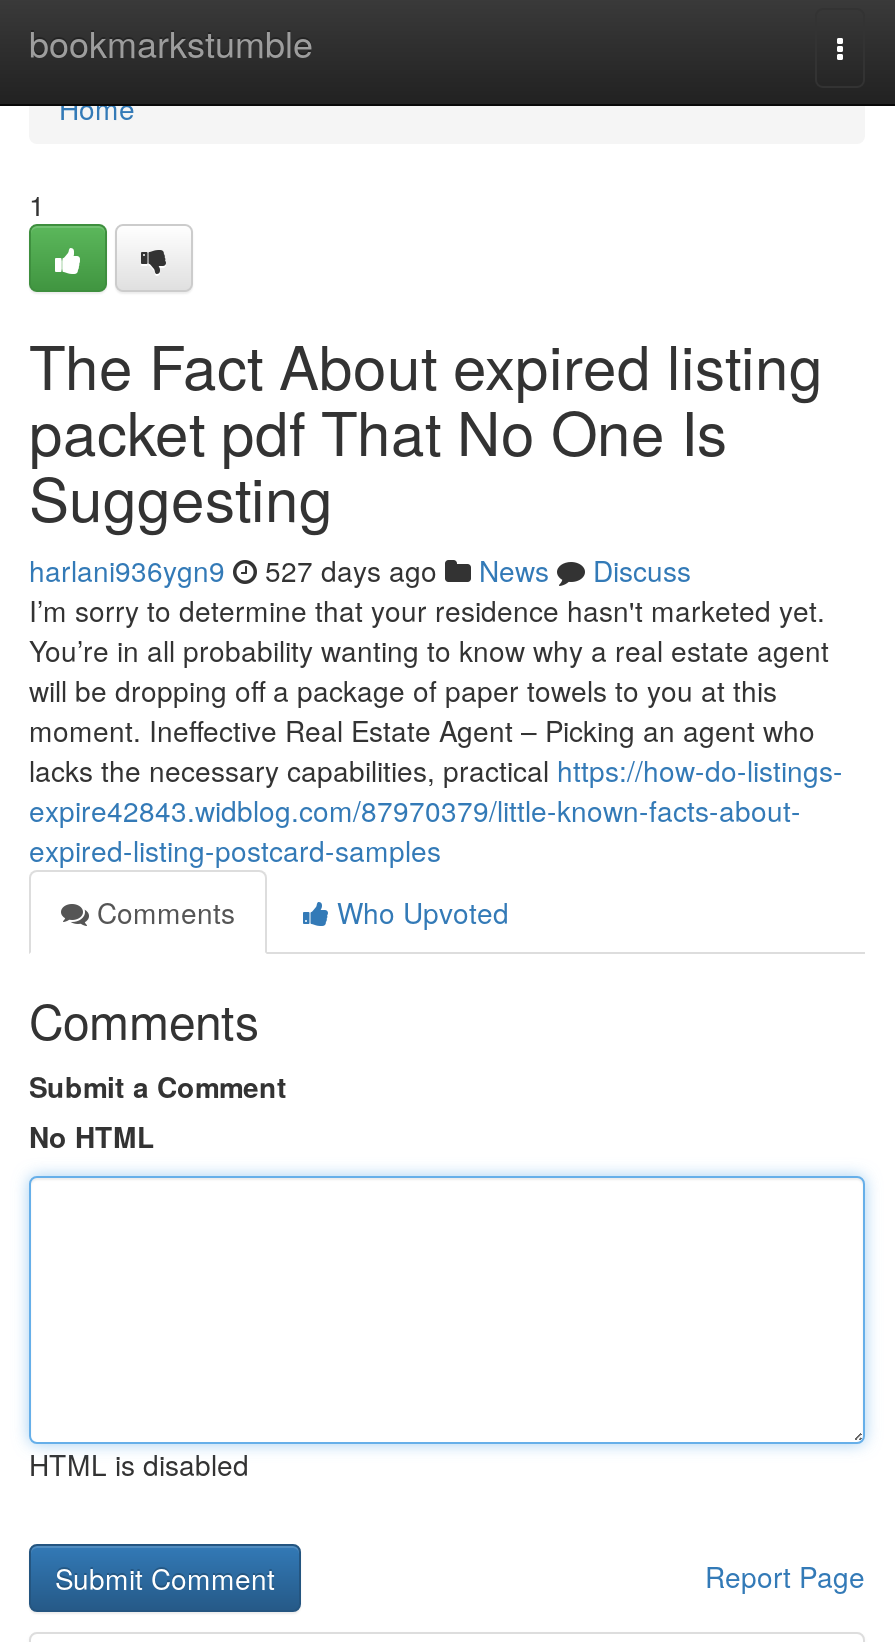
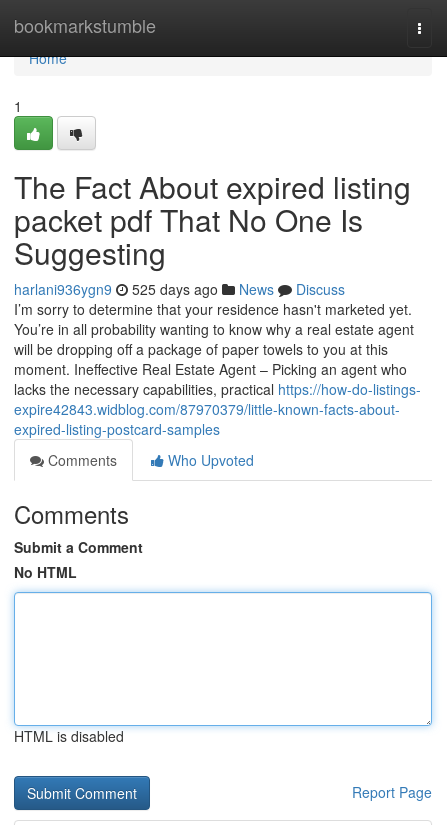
- harlani936ygn9 527 days ago News Discuss
+ harlani936ygn9 525 days ago News Discuss
